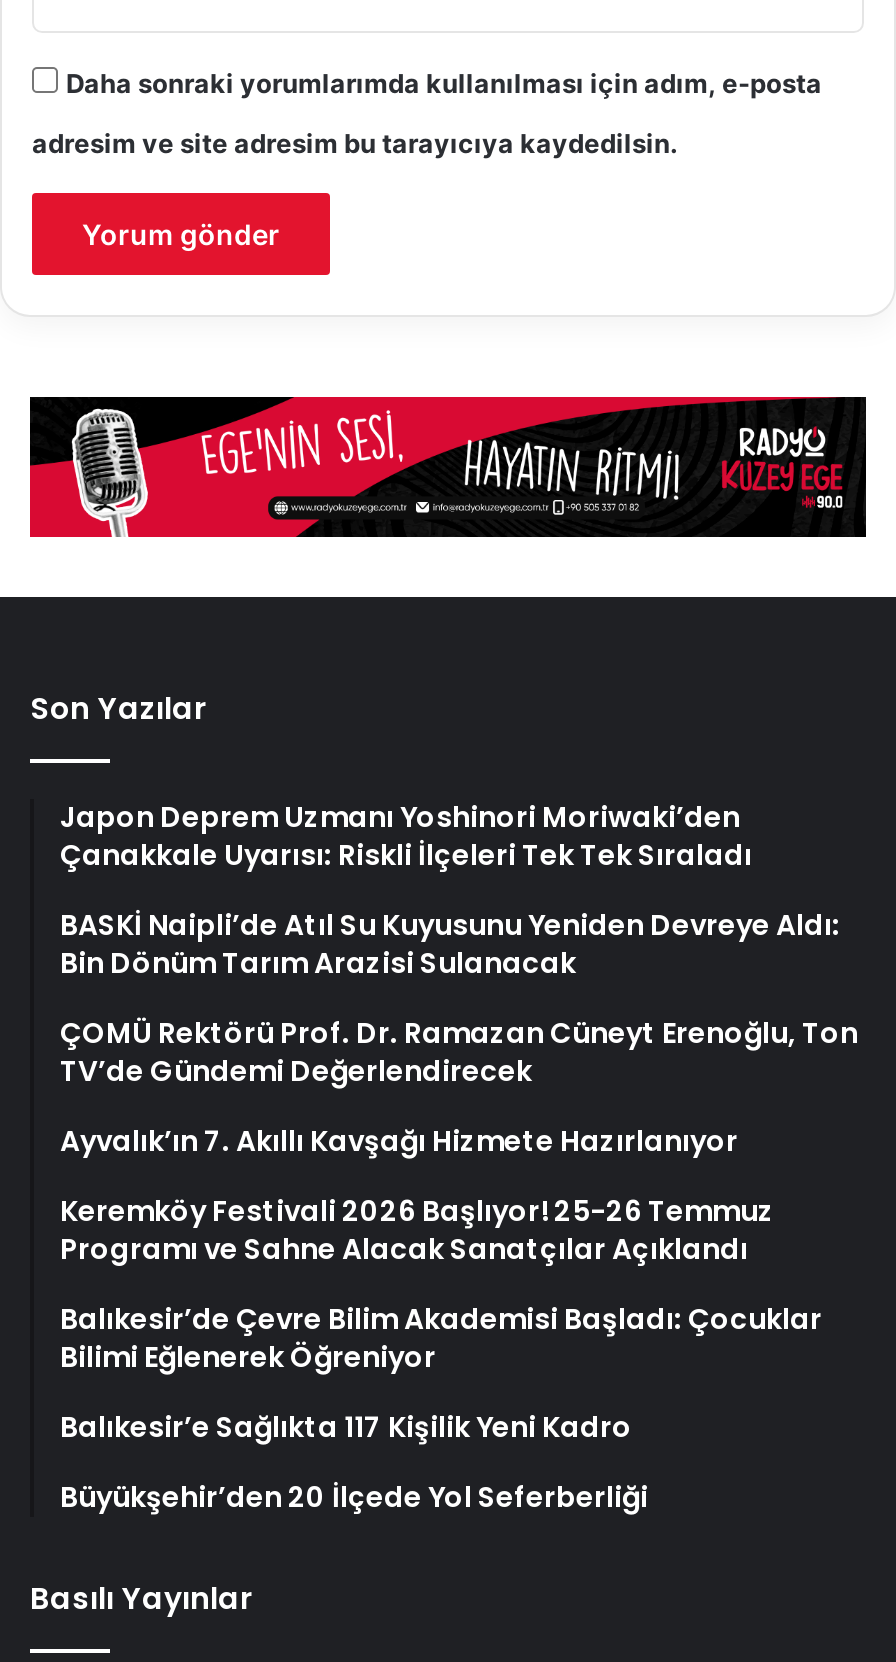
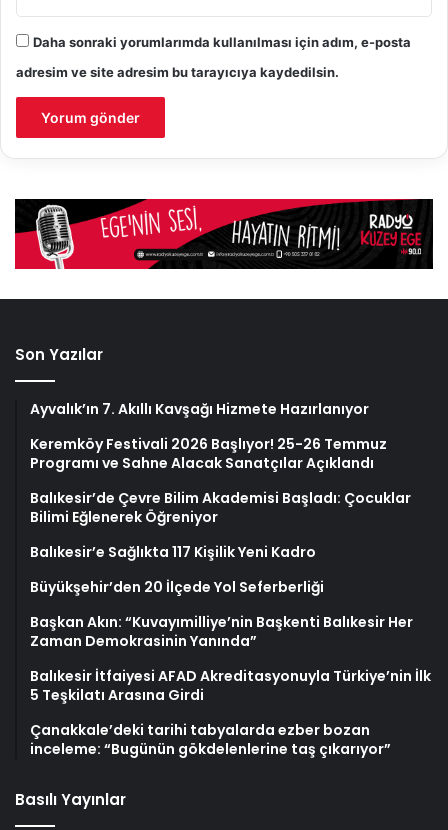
- Japon Deprem Uzmanı Yoshinori Moriwaki’den
- Çanakkale Uyarısı: Riskli İlçeleri Tek Tek Sıraladı
- BASKİ Naipli’de Atıl Su Kuyusunu Yeniden Devreye Aldı:
- Bin Dönüm Tarım Arazisi Sulanacak
- ÇOMÜ Rektörü Prof. Dr. Ramazan Cüneyt Erenoğlu, Ton
- TV’de Gündemi Değerlendirecek

moved up: Ayvalık’ın 7. Akıllı Kavşağı Hizmete Hazırlanıyor | Keremköy Festivali 2026 Başlıyor! 25-26 Temmuz | Programı ve Sahne Alacak Sanatçılar Açıklandı | Balıkesir’de Çevre Bilim Akademisi Başladı: Çocuklar | Bilimi Eğlenerek Öğreniyor | Balıkesir’e Sağlıkta 117 Kişilik Yeni Kadro | Büyükşehir’den 20 İlçede Yol Seferberliği

+ Başkan Akın: “Kuvayımilliye’nin Başkenti Balıkesir Her
+ Zaman Demokrasinin Yanında”
+ Balıkesir İtfaiyesi AFAD Akreditasyonuyla Türkiye’nin İlk
+ 5 Teşkilatı Arasına Girdi
+ Çanakkale’deki tarihi tabyalarda ezber bozan
+ inceleme: “Bugünün gökdelenlerine taş çıkarıyor”
